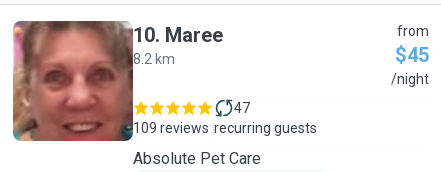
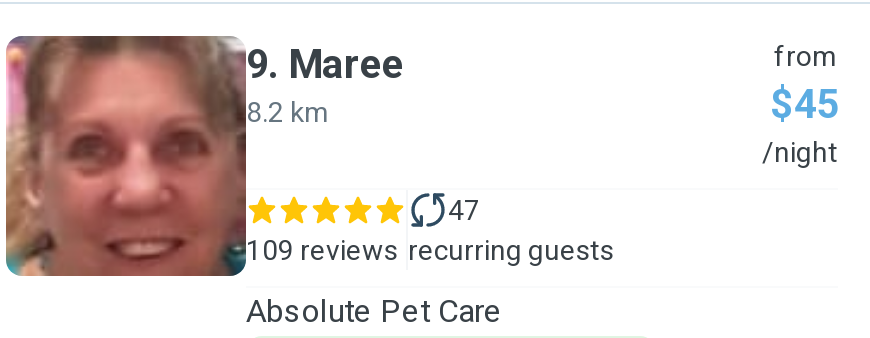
- 10. Maree
+ 9. Maree
